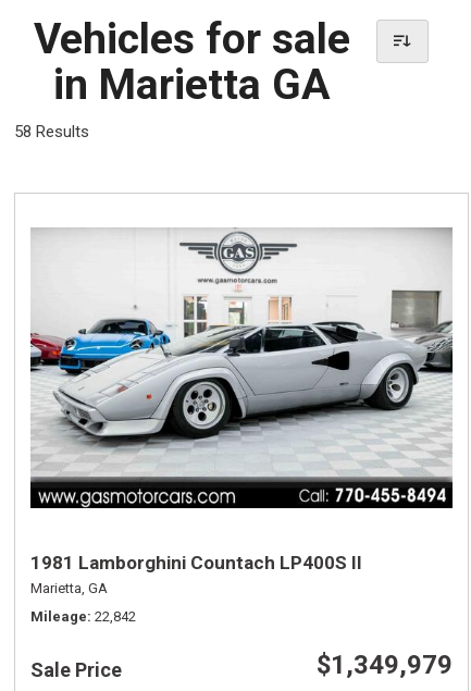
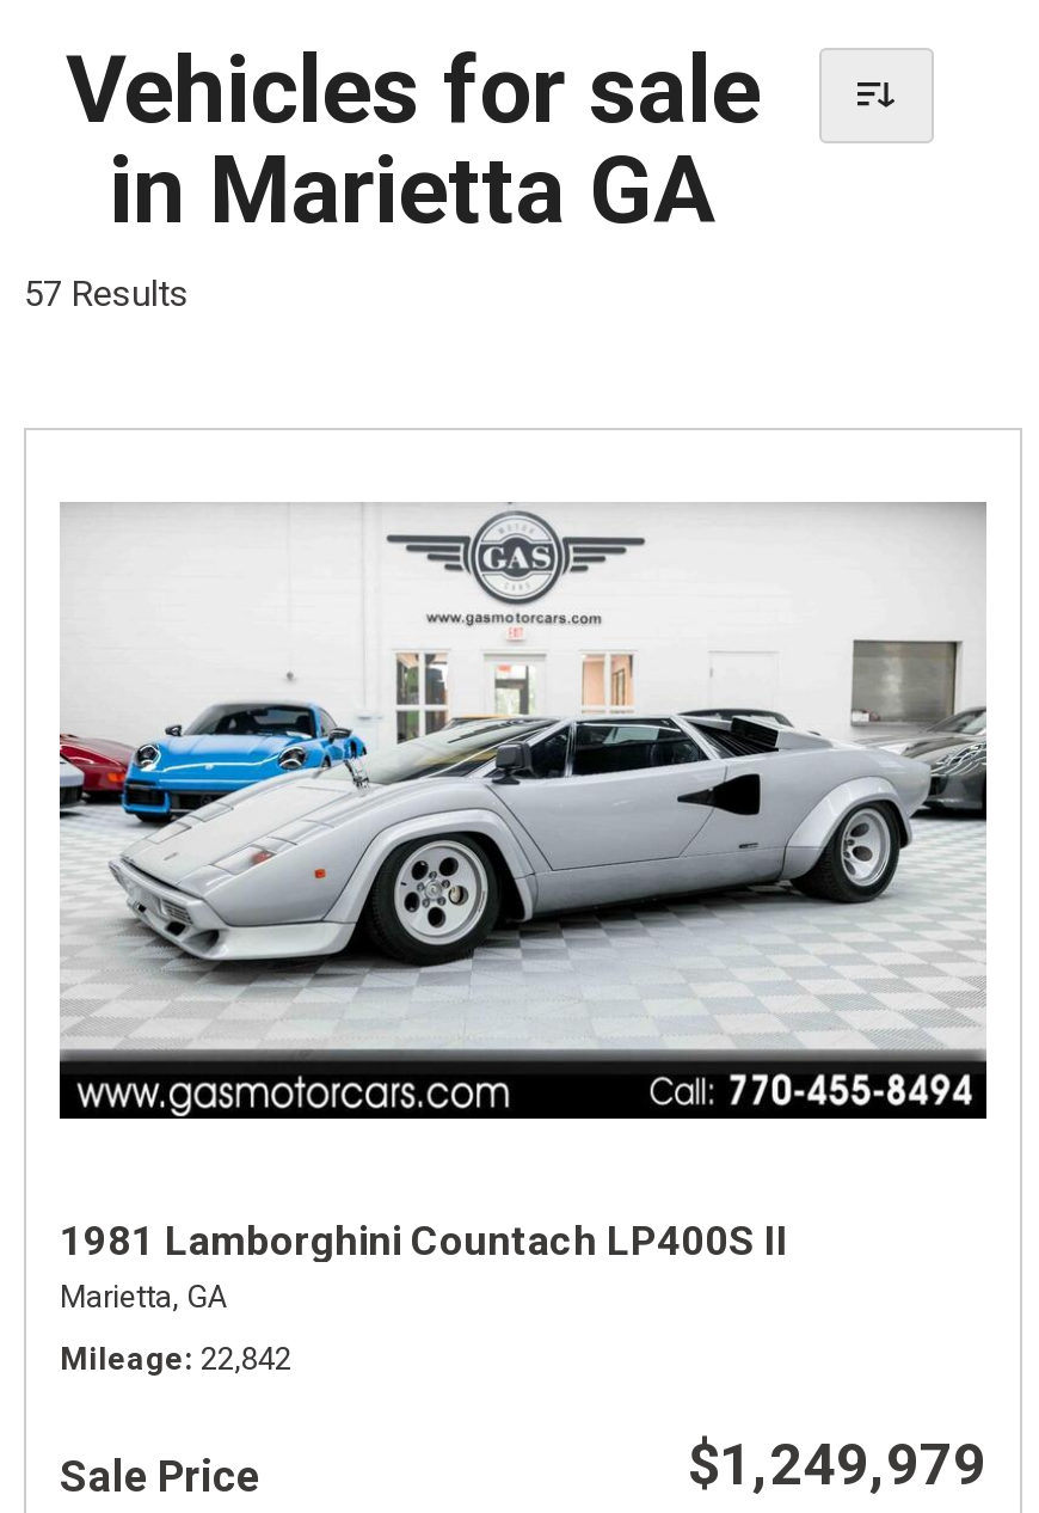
- 58 Results
+ 57 Results

- $1,349,979
+ $1,249,979
